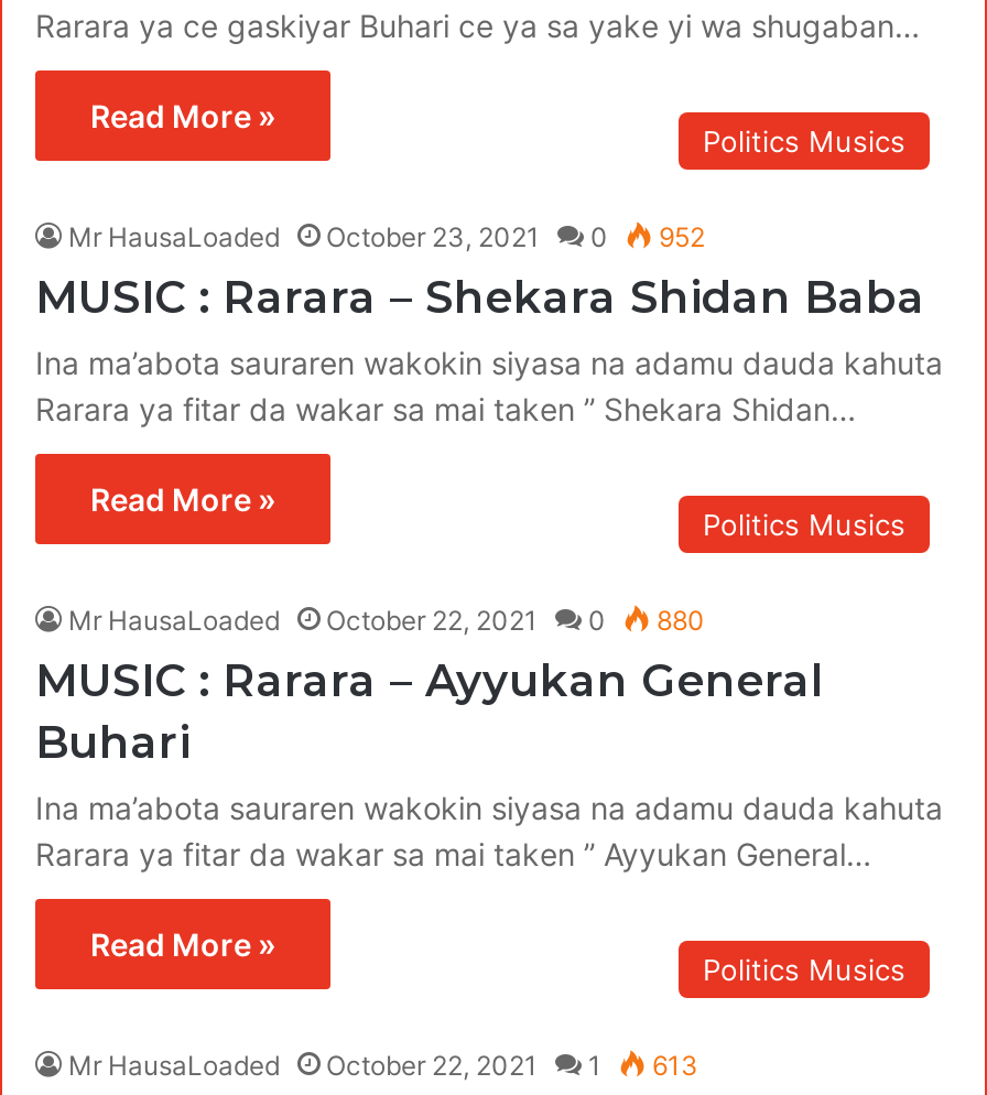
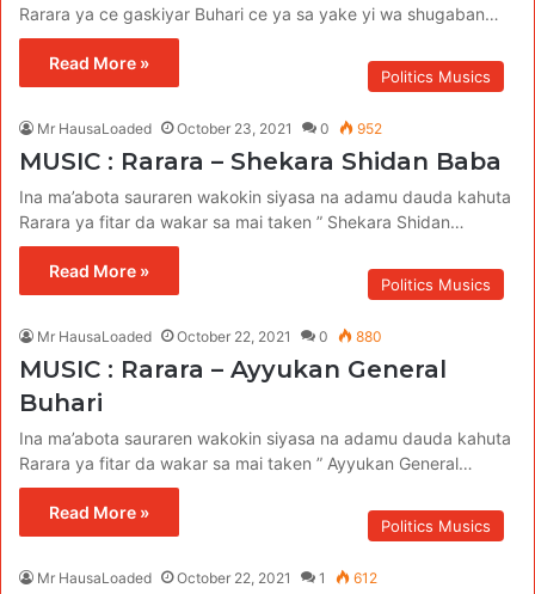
- Mr HausaLoaded October 22, 2021 1 613
+ Mr HausaLoaded October 22, 2021 1 612
